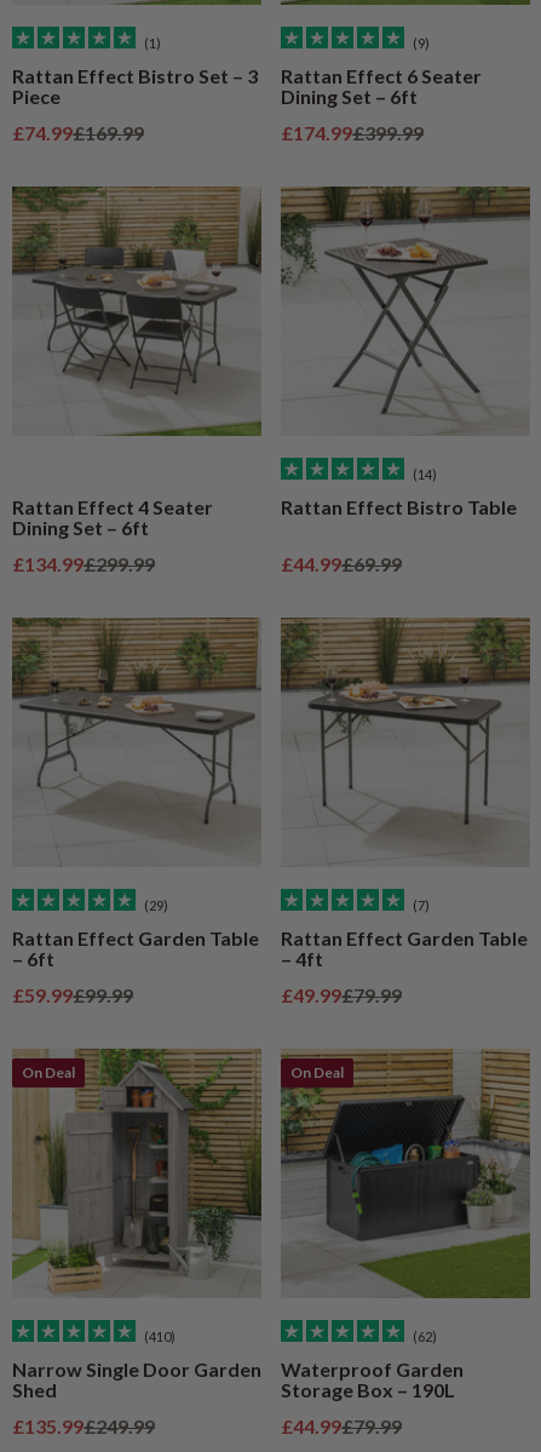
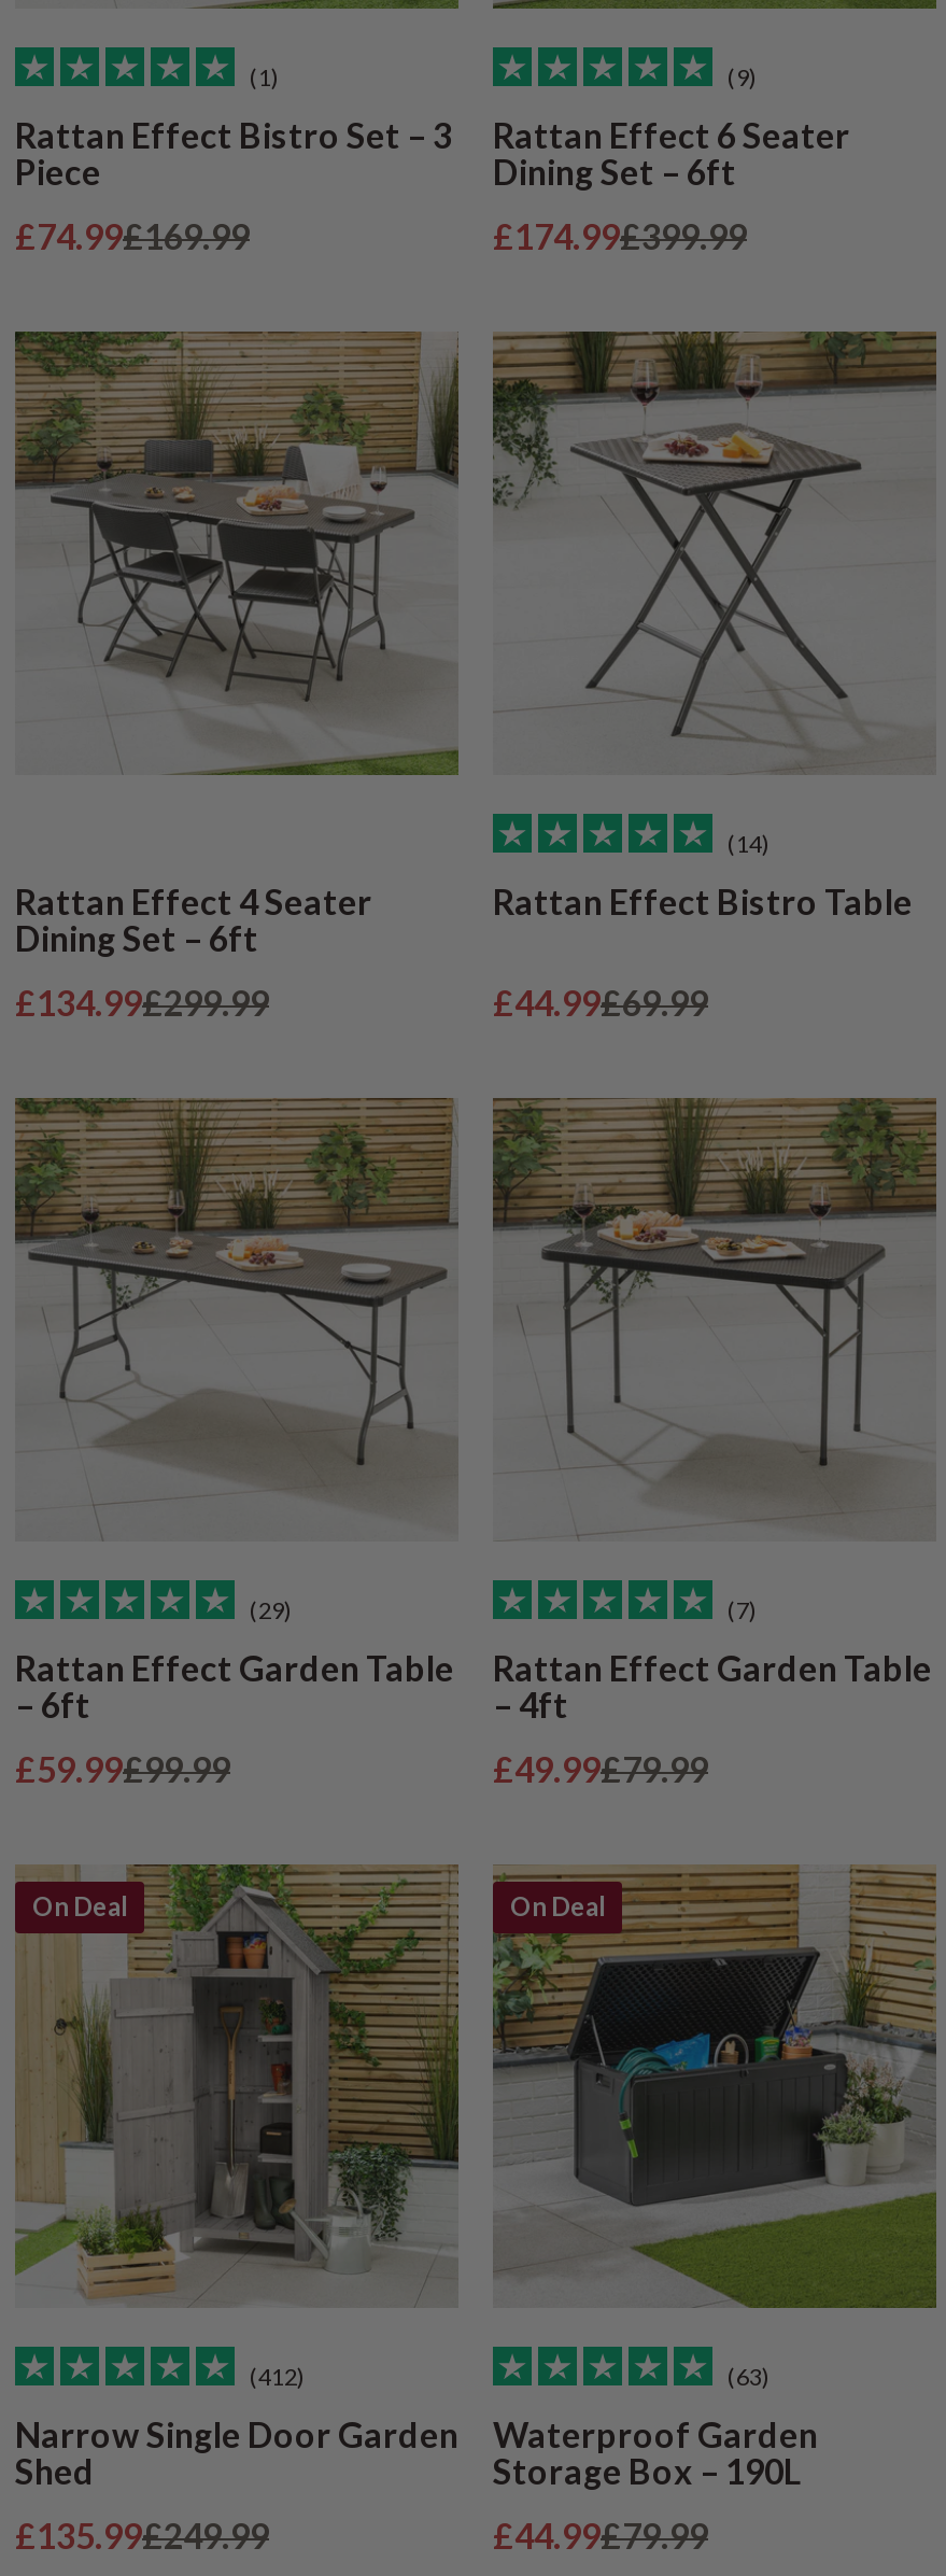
- (410)
+ (412)

- (62)
+ (63)
